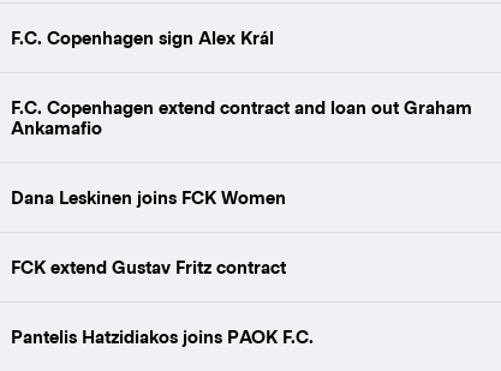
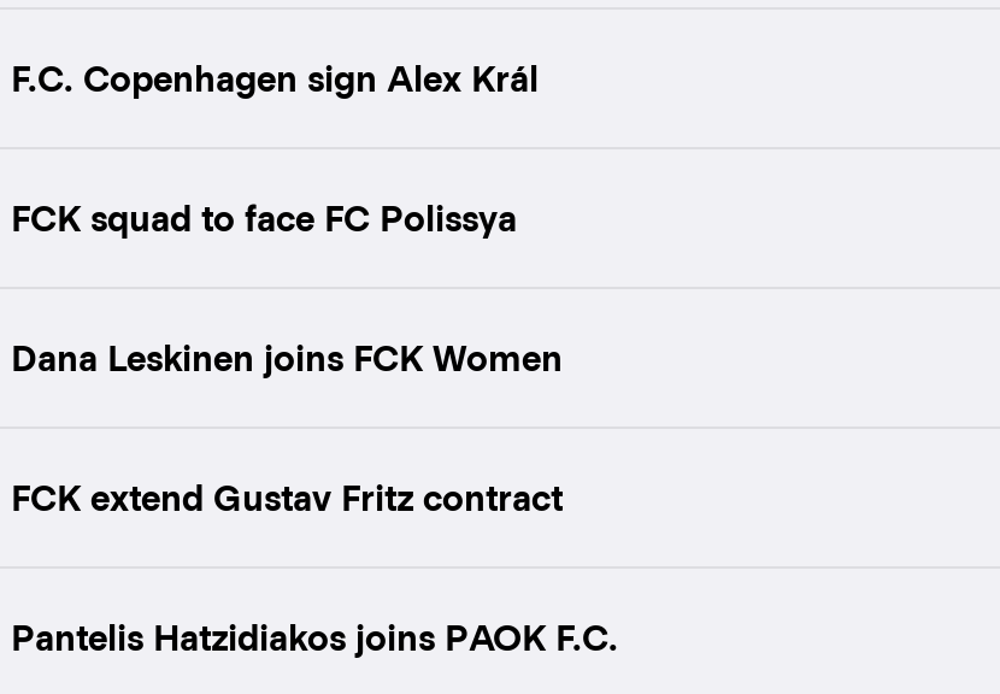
- F.C. Copenhagen extend contract and loan out Graham
- Ankamafio
+ FCK squad to face FC Polissya
